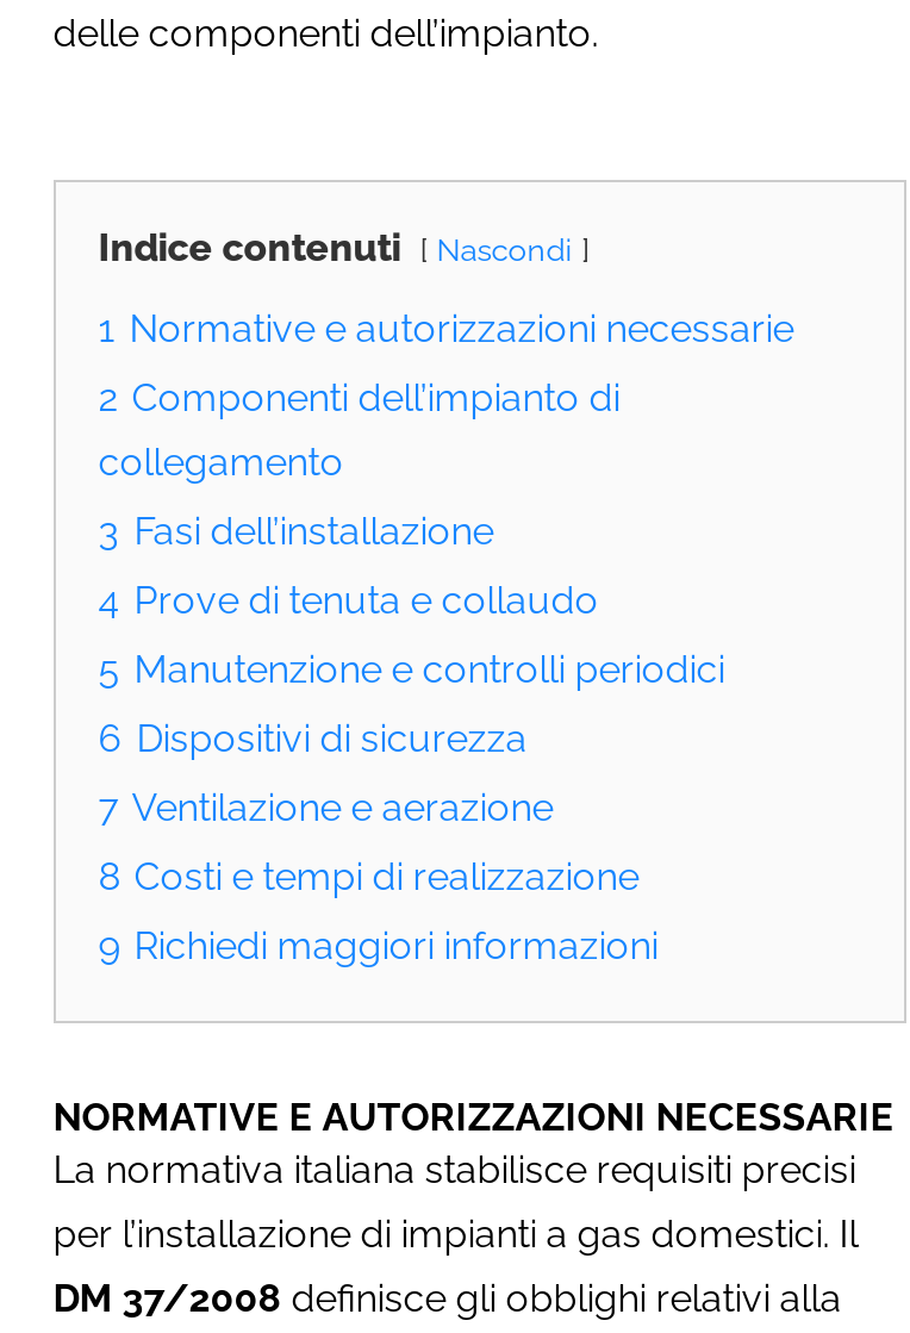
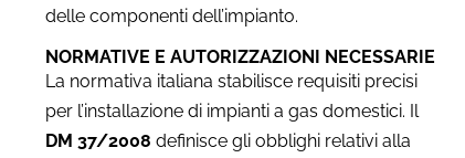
- Indice contenuti
- Nascondi
- 1 Normative e autorizzazioni necessarie
- 2 Componenti dell’impianto di
- collegamento
- 3 Fasi dell’installazione
- 4 Prove di tenuta e collaudo
- 5 Manutenzione e controlli periodici
- 6 Dispositivi di sicurezza
- 7 Ventilazione e aerazione
- 8 Costi e tempi di realizzazione
- 9 Richiedi maggiori informazioni
